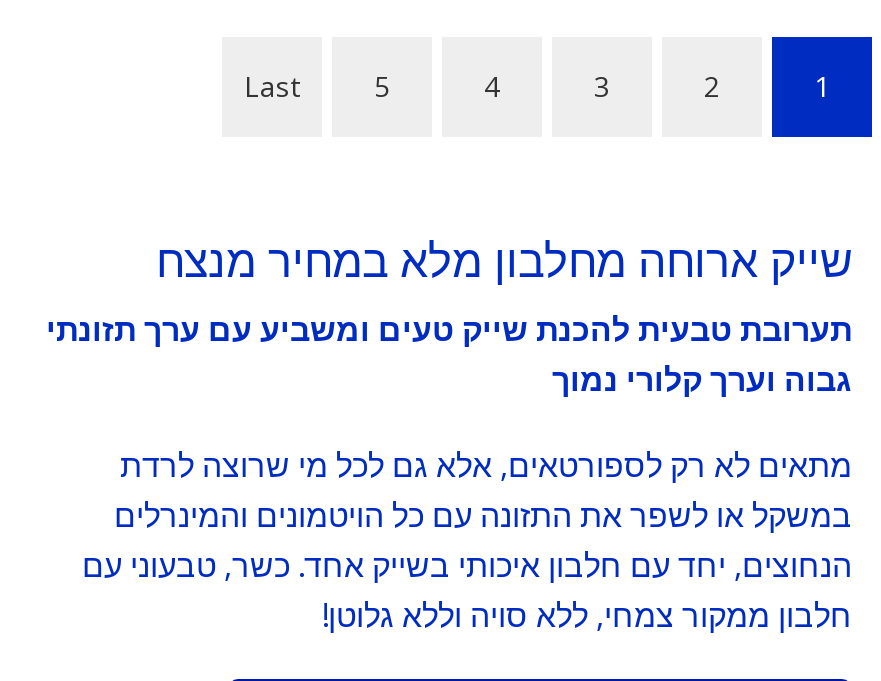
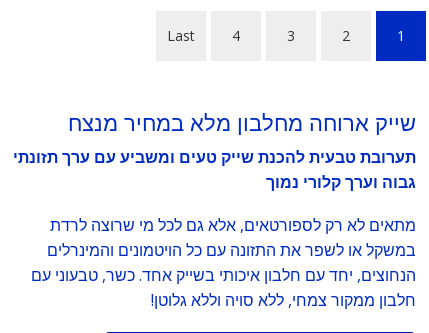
- 5
